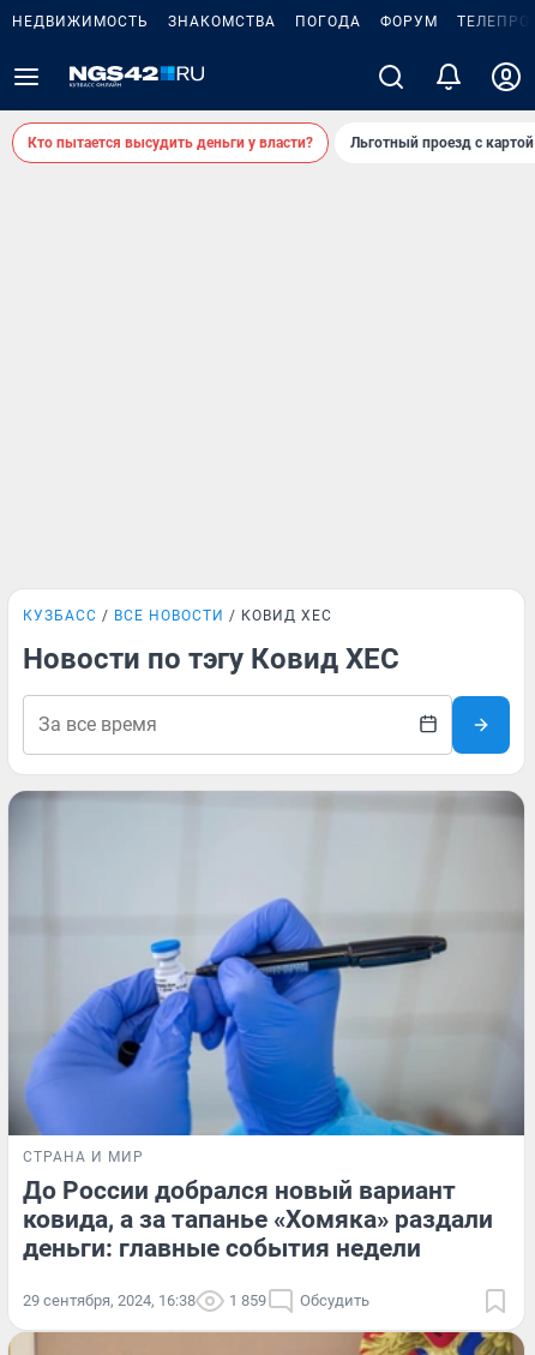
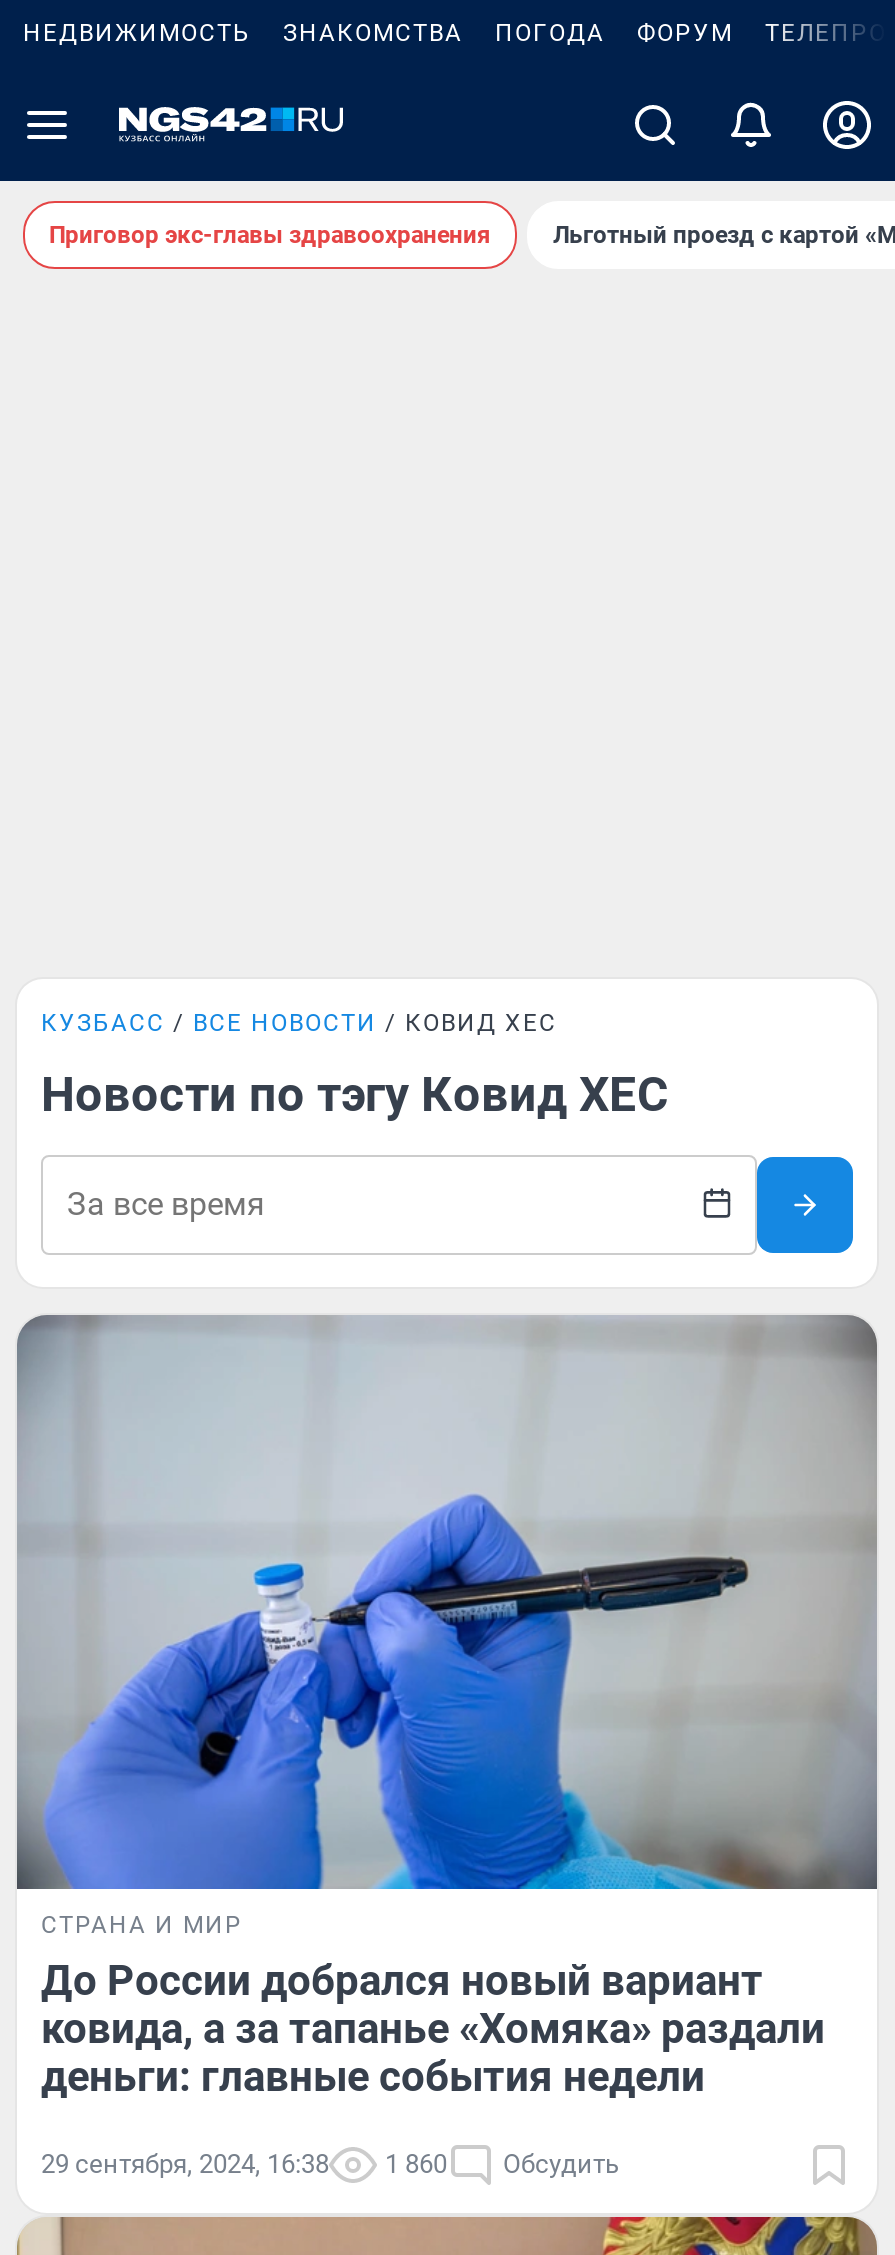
- Кто пытается высудить деньги у власти?
+ Приговор экс-главы здравоохранения

- 29 сентября, 2024, 16:38 1 859 Обсудить
+ 29 сентября, 2024, 16:38 1 860 Обсудить
